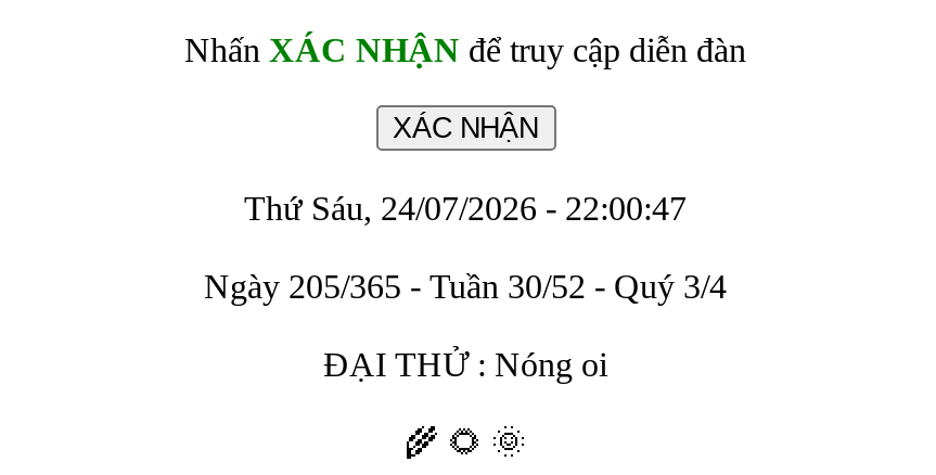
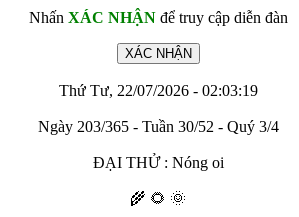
- Thứ Sáu, 24/07/2026 - 22:00:47
+ Thứ Tư, 22/07/2026 - 02:03:19

- Ngày 205/365 - Tuần 30/52 - Quý 3/4
+ Ngày 203/365 - Tuần 30/52 - Quý 3/4
